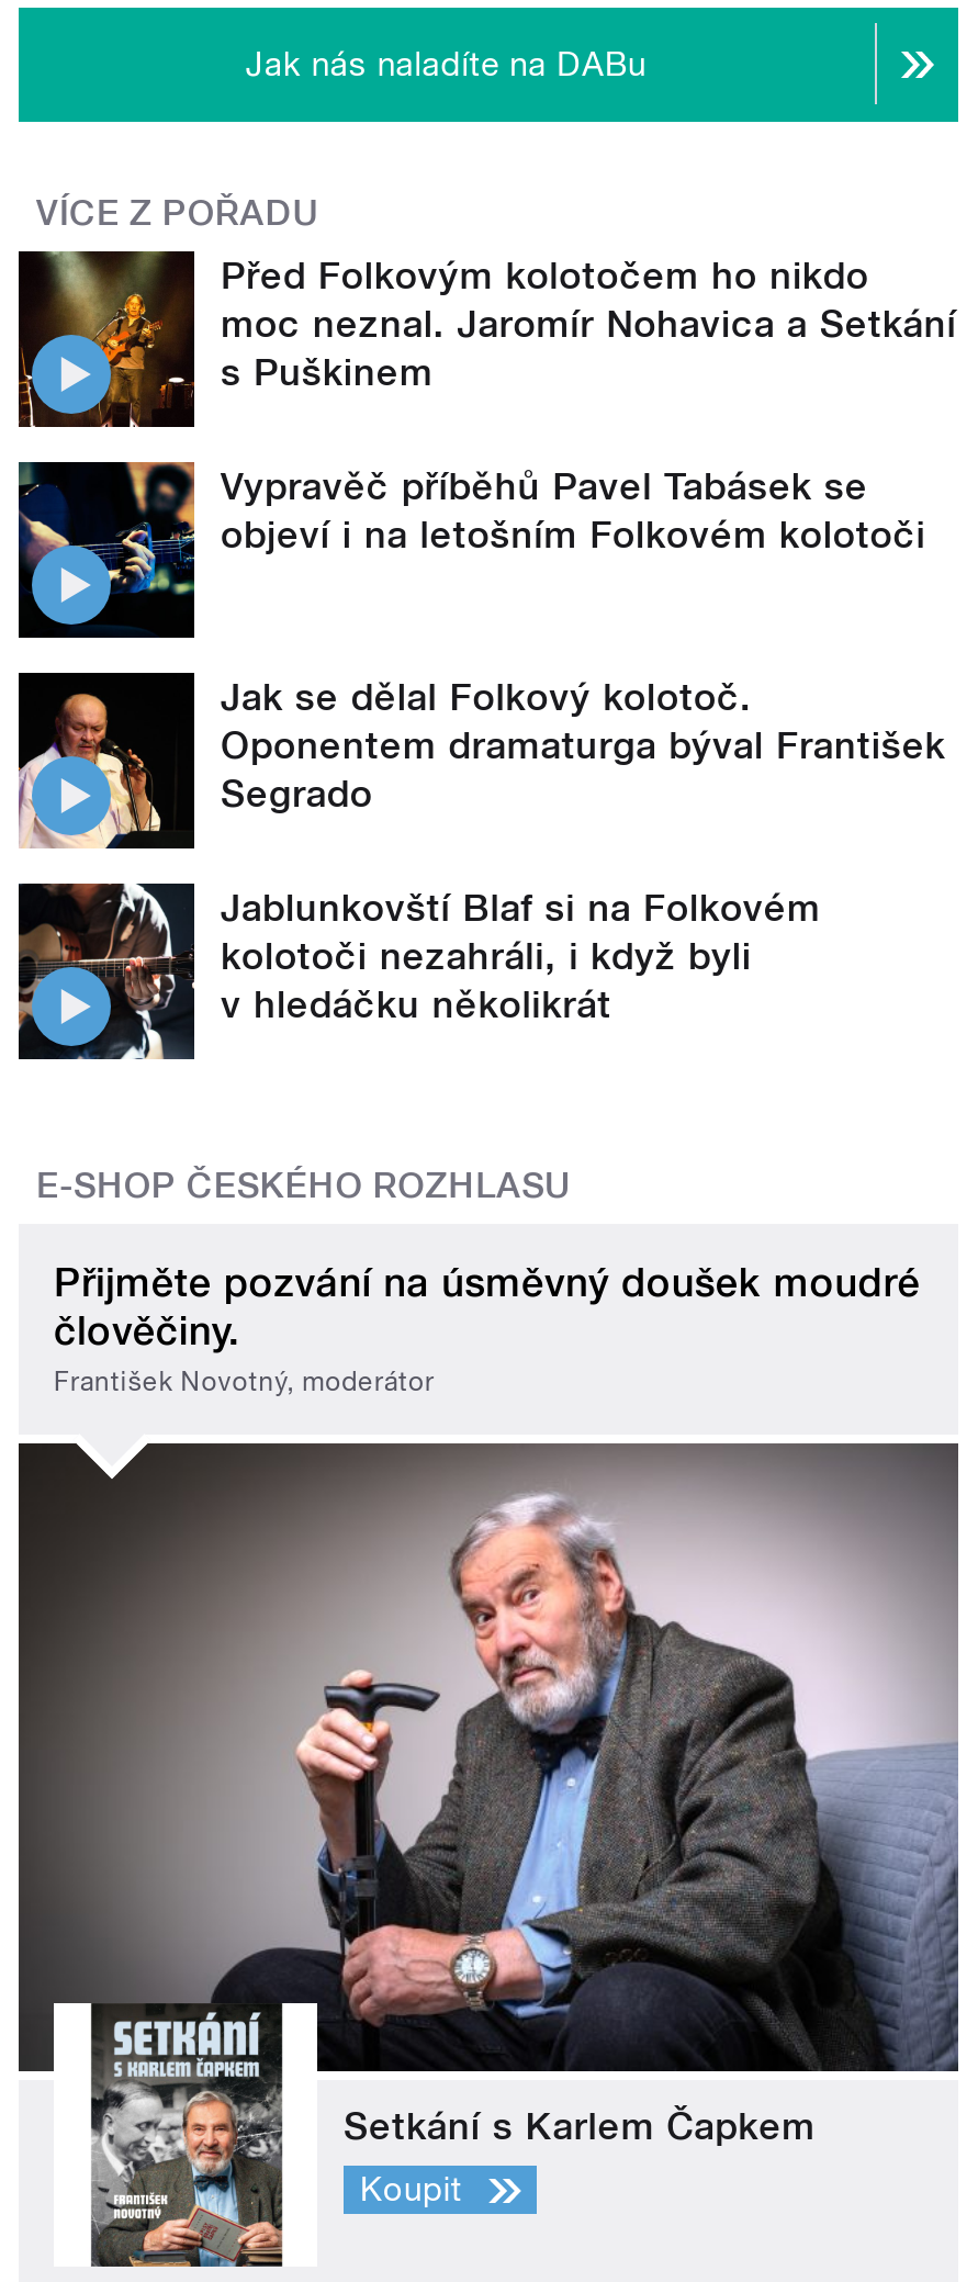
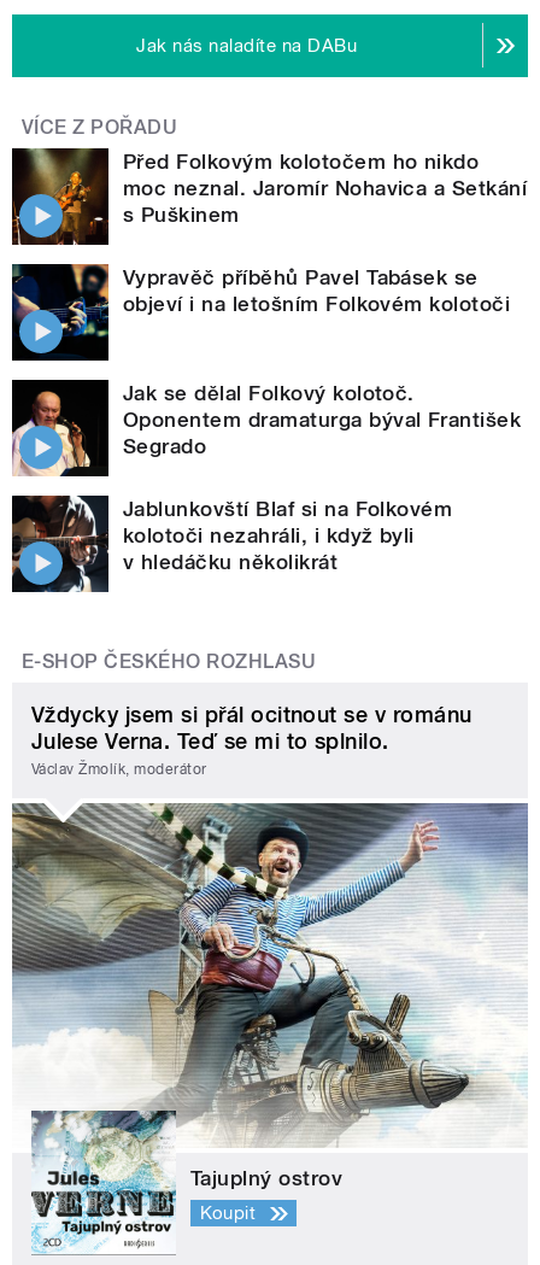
- Přijměte pozvání na úsměvný doušek moudré
- člověčiny.
- František Novotný, moderátor
+ Vždycky jsem si přál ocitnout se v románu
+ Julese Verna. Teď se mi to splnilo.
+ Václav Žmolík, moderátor

- [image]
- Setkání s Karlem Čapkem
+ [image]
+ Tajuplný ostrov
